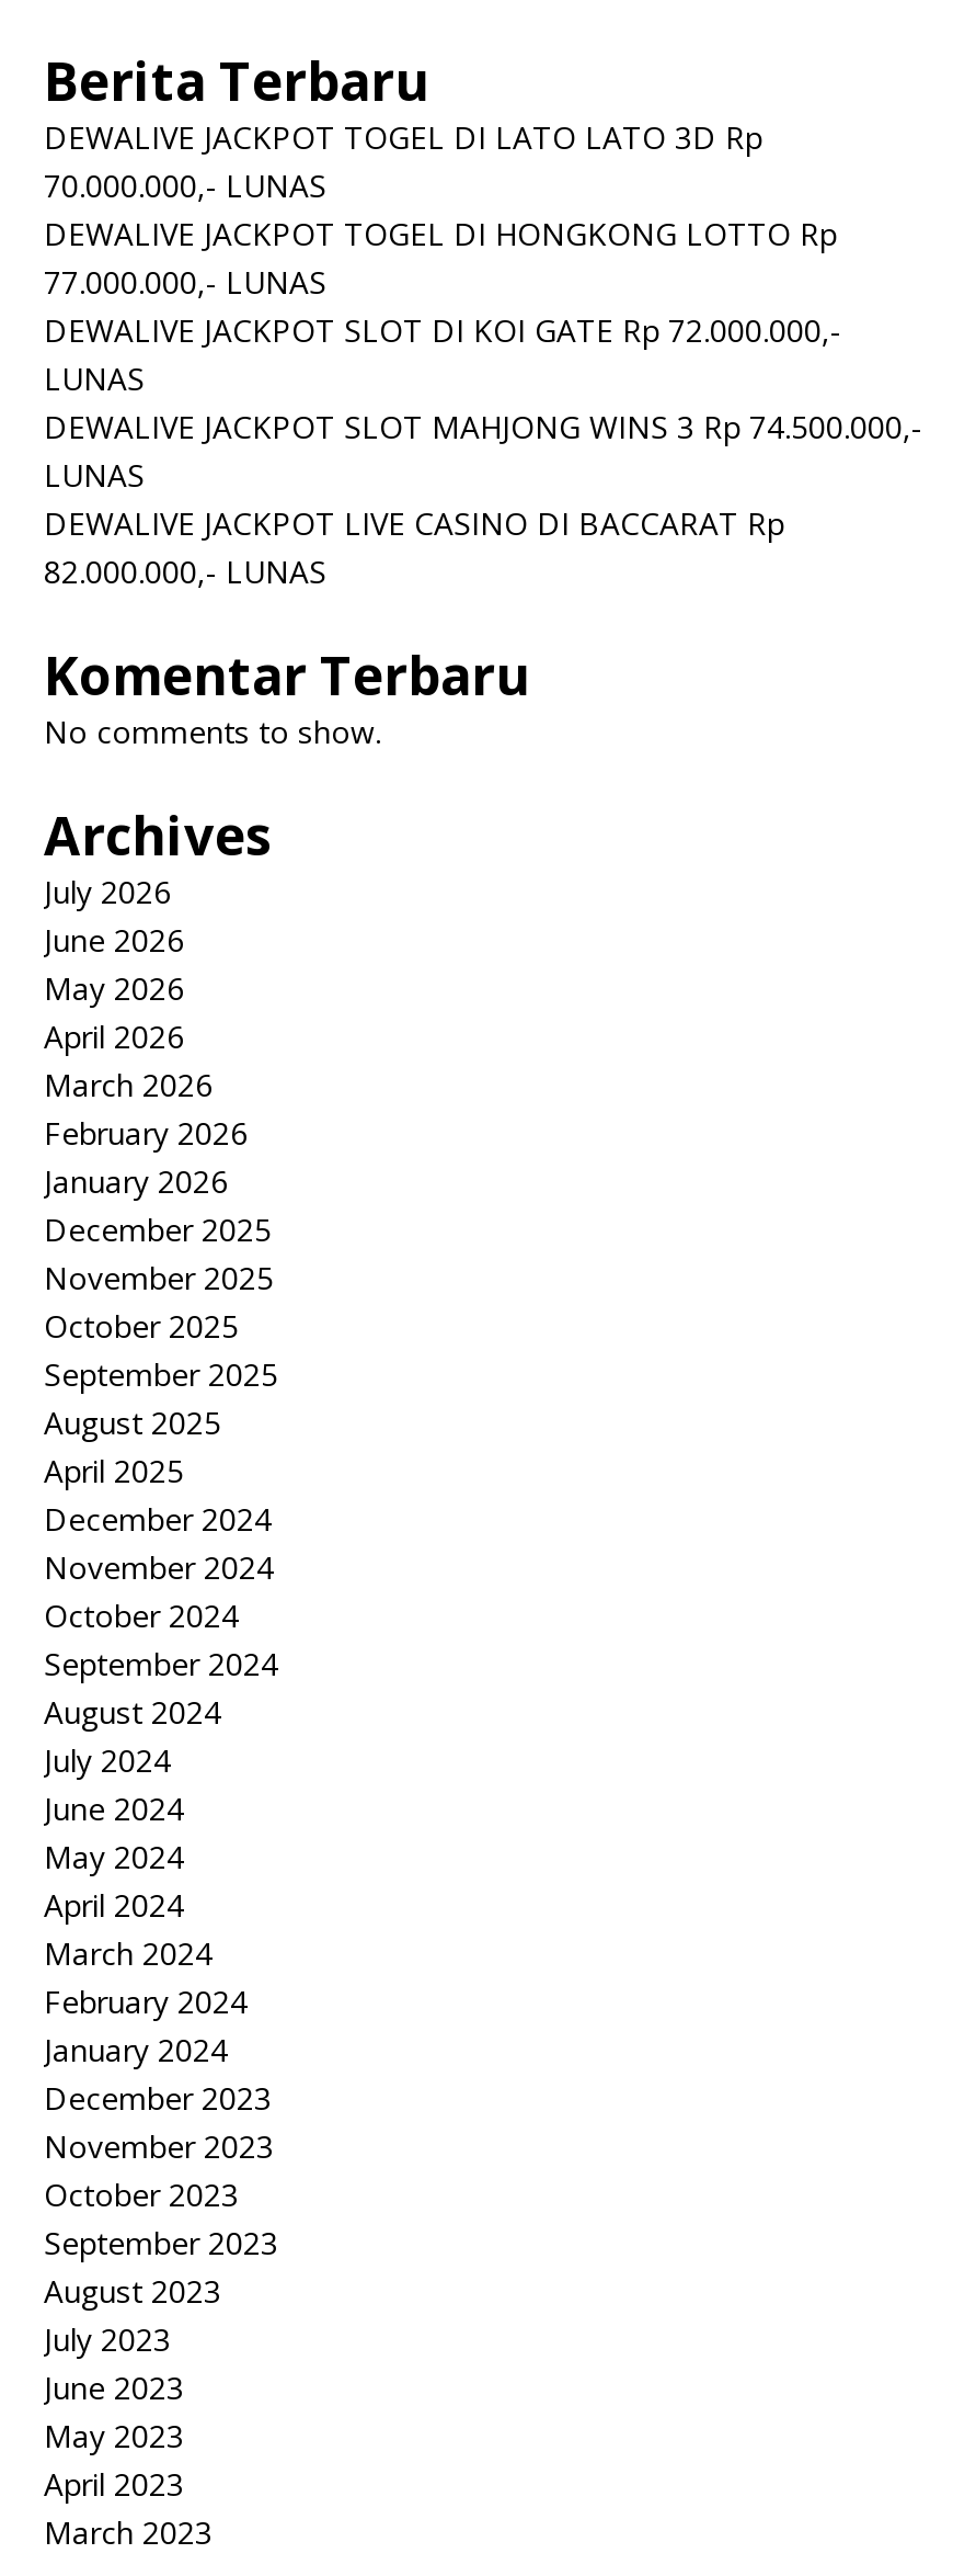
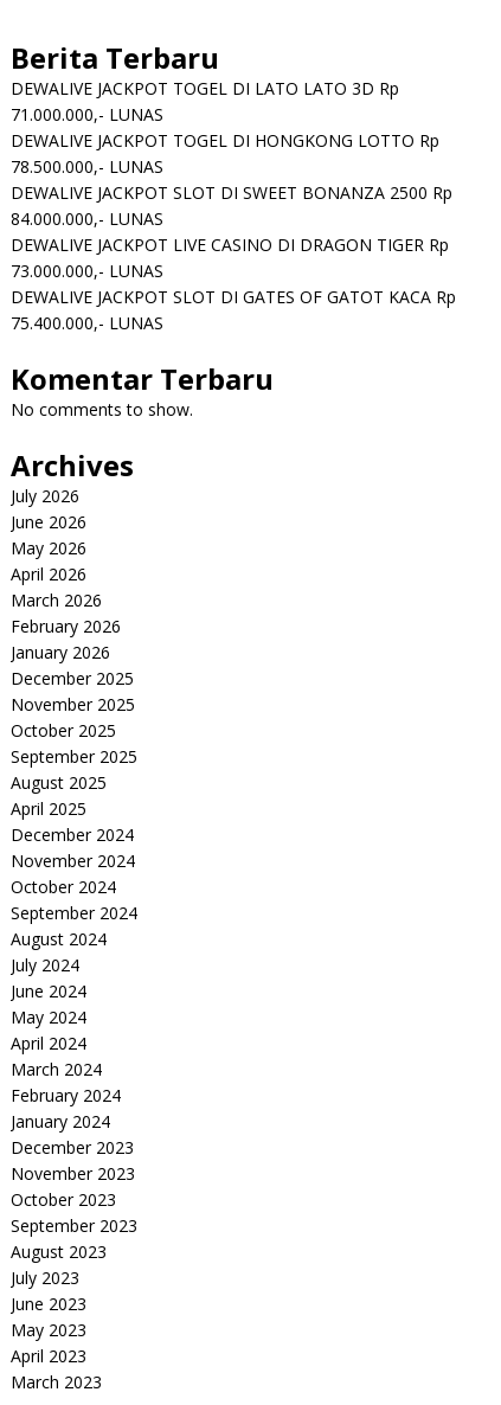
- 70.000.000,- LUNAS
+ 71.000.000,- LUNAS

- 77.000.000,- LUNAS
- DEWALIVE JACKPOT SLOT DI KOI GATE Rp 72.000.000,-
- LUNAS
- DEWALIVE JACKPOT SLOT MAHJONG WINS 3 Rp 74.500.000,-
- LUNAS
- DEWALIVE JACKPOT LIVE CASINO DI BACCARAT Rp
- 82.000.000,- LUNAS
+ 78.500.000,- LUNAS
+ DEWALIVE JACKPOT SLOT DI SWEET BONANZA 2500 Rp
+ 84.000.000,- LUNAS
+ DEWALIVE JACKPOT LIVE CASINO DI DRAGON TIGER Rp
+ 73.000.000,- LUNAS
+ DEWALIVE JACKPOT SLOT DI GATES OF GATOT KACA Rp
+ 75.400.000,- LUNAS
